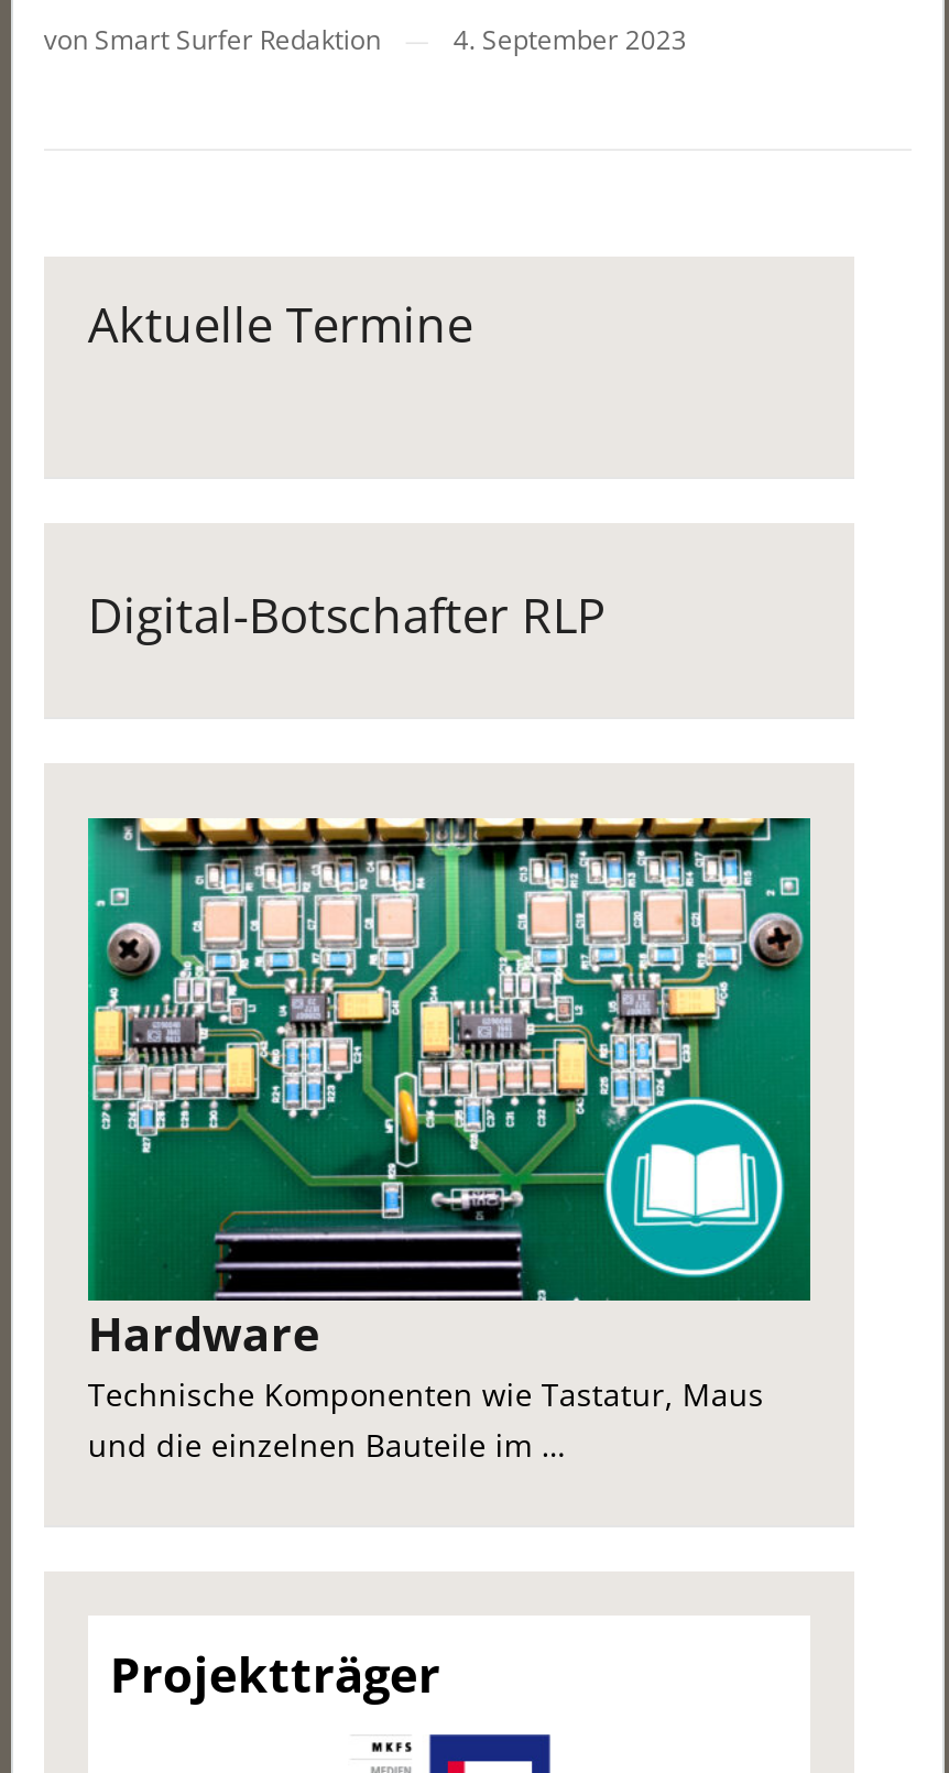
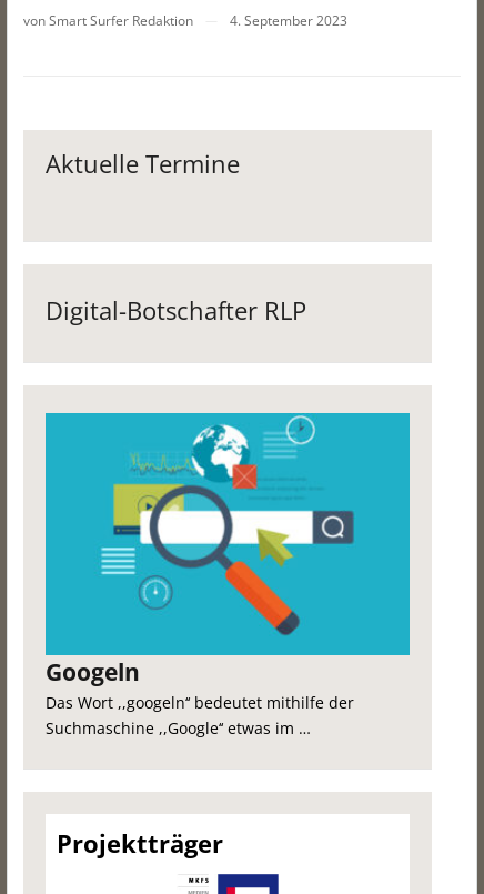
- [image]
- Hardware
- Technische Komponenten wie Tastatur, Maus
- und die einzelnen Bauteile im …
+ [image]
+ Googeln
+ Das Wort ,,googeln‘‘ bedeutet mithilfe der
+ Suchmaschine ,,Google‘‘ etwas im …
